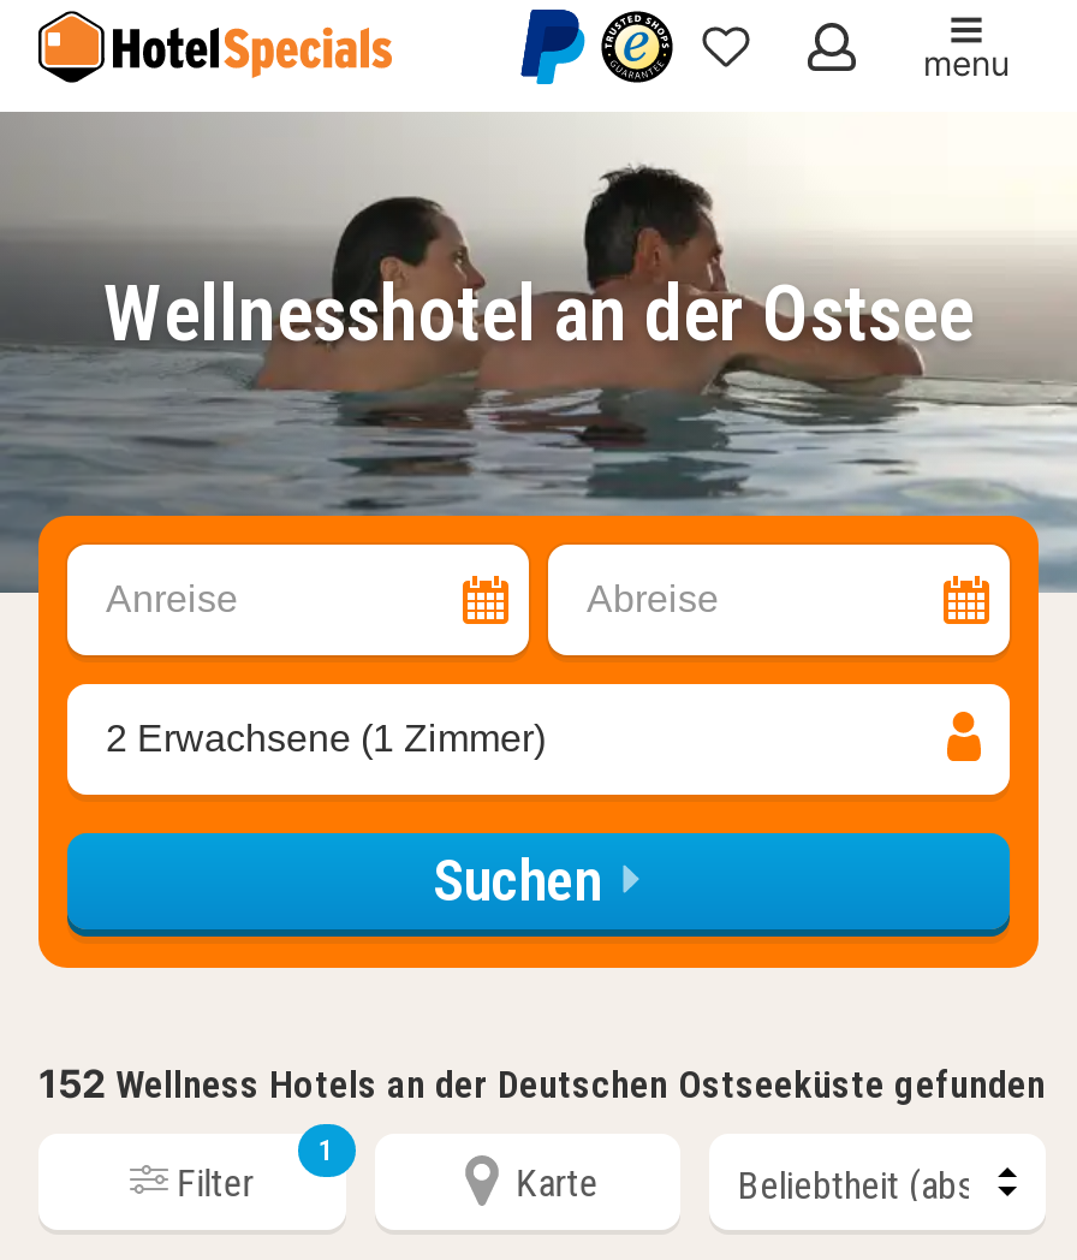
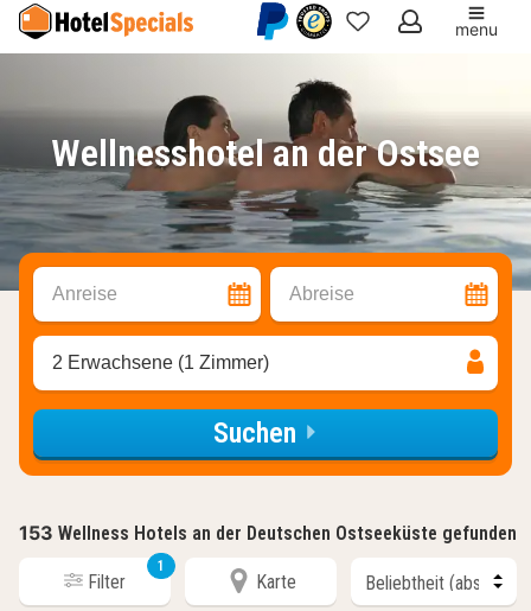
- 152 Wellness Hotels an der Deutschen Ostseeküste gefunden
+ 153 Wellness Hotels an der Deutschen Ostseeküste gefunden
